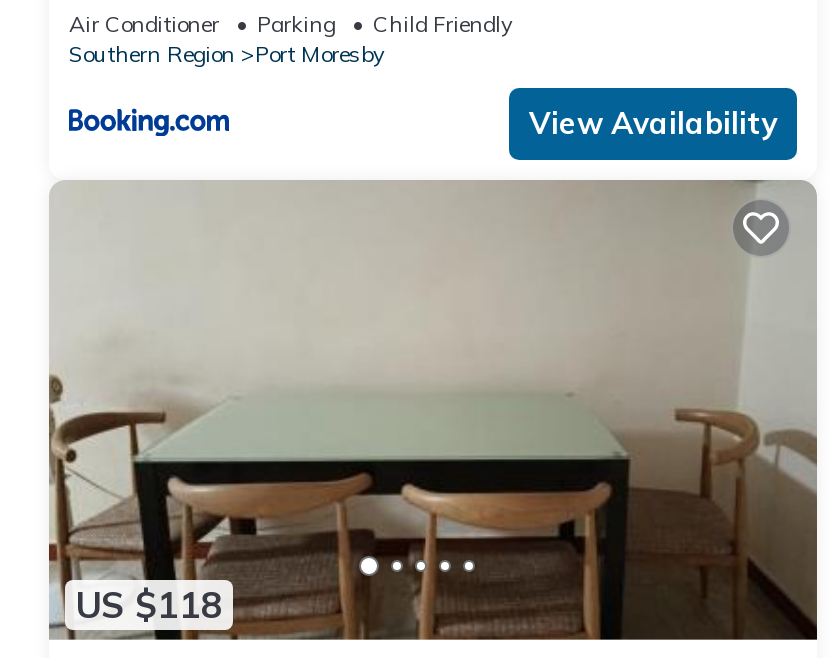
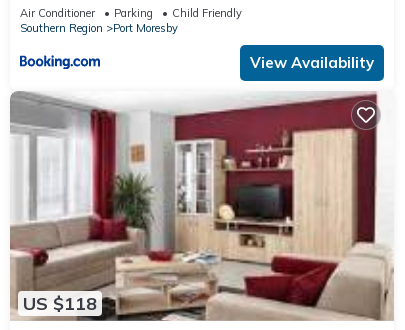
- [image]
+ [image]
